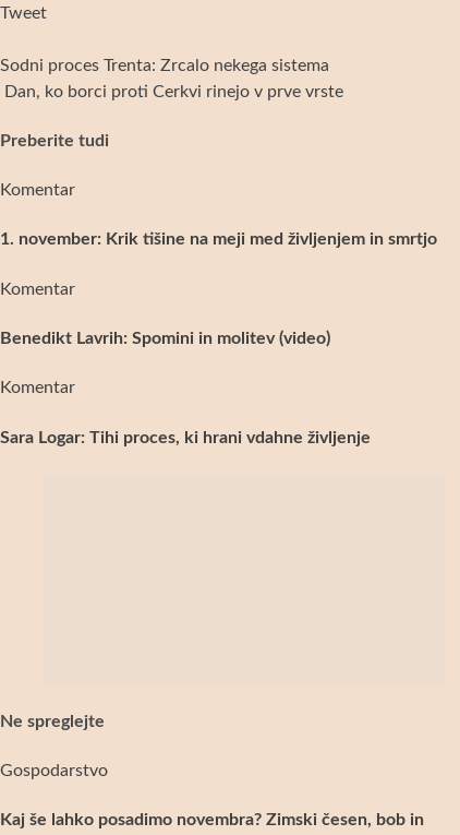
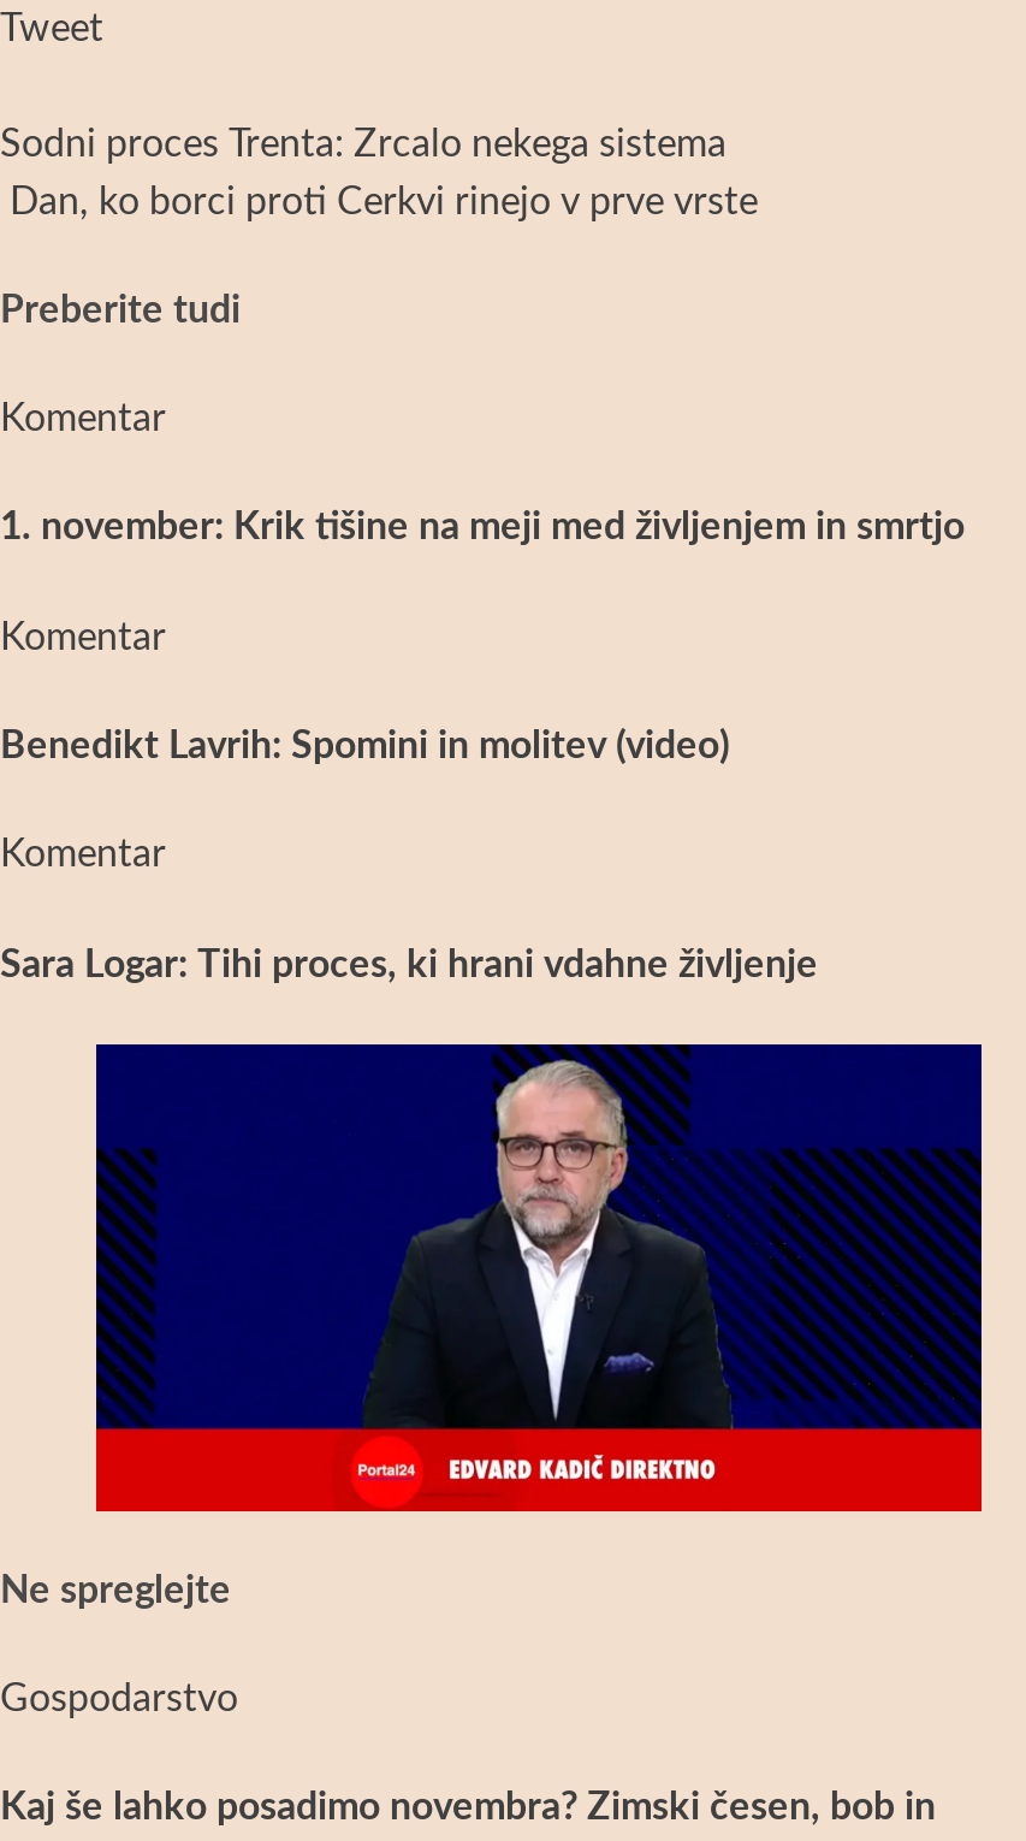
+ [image]
